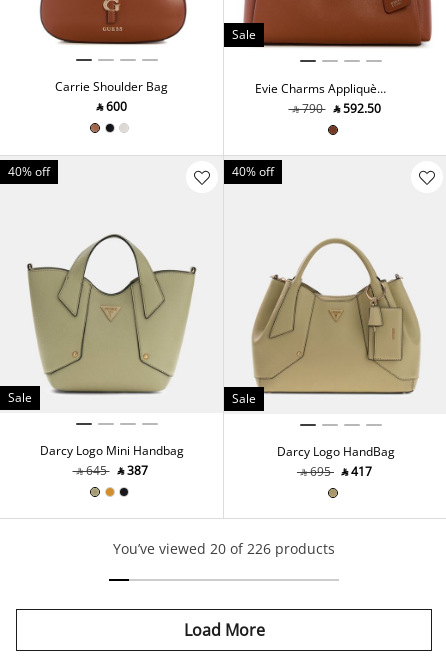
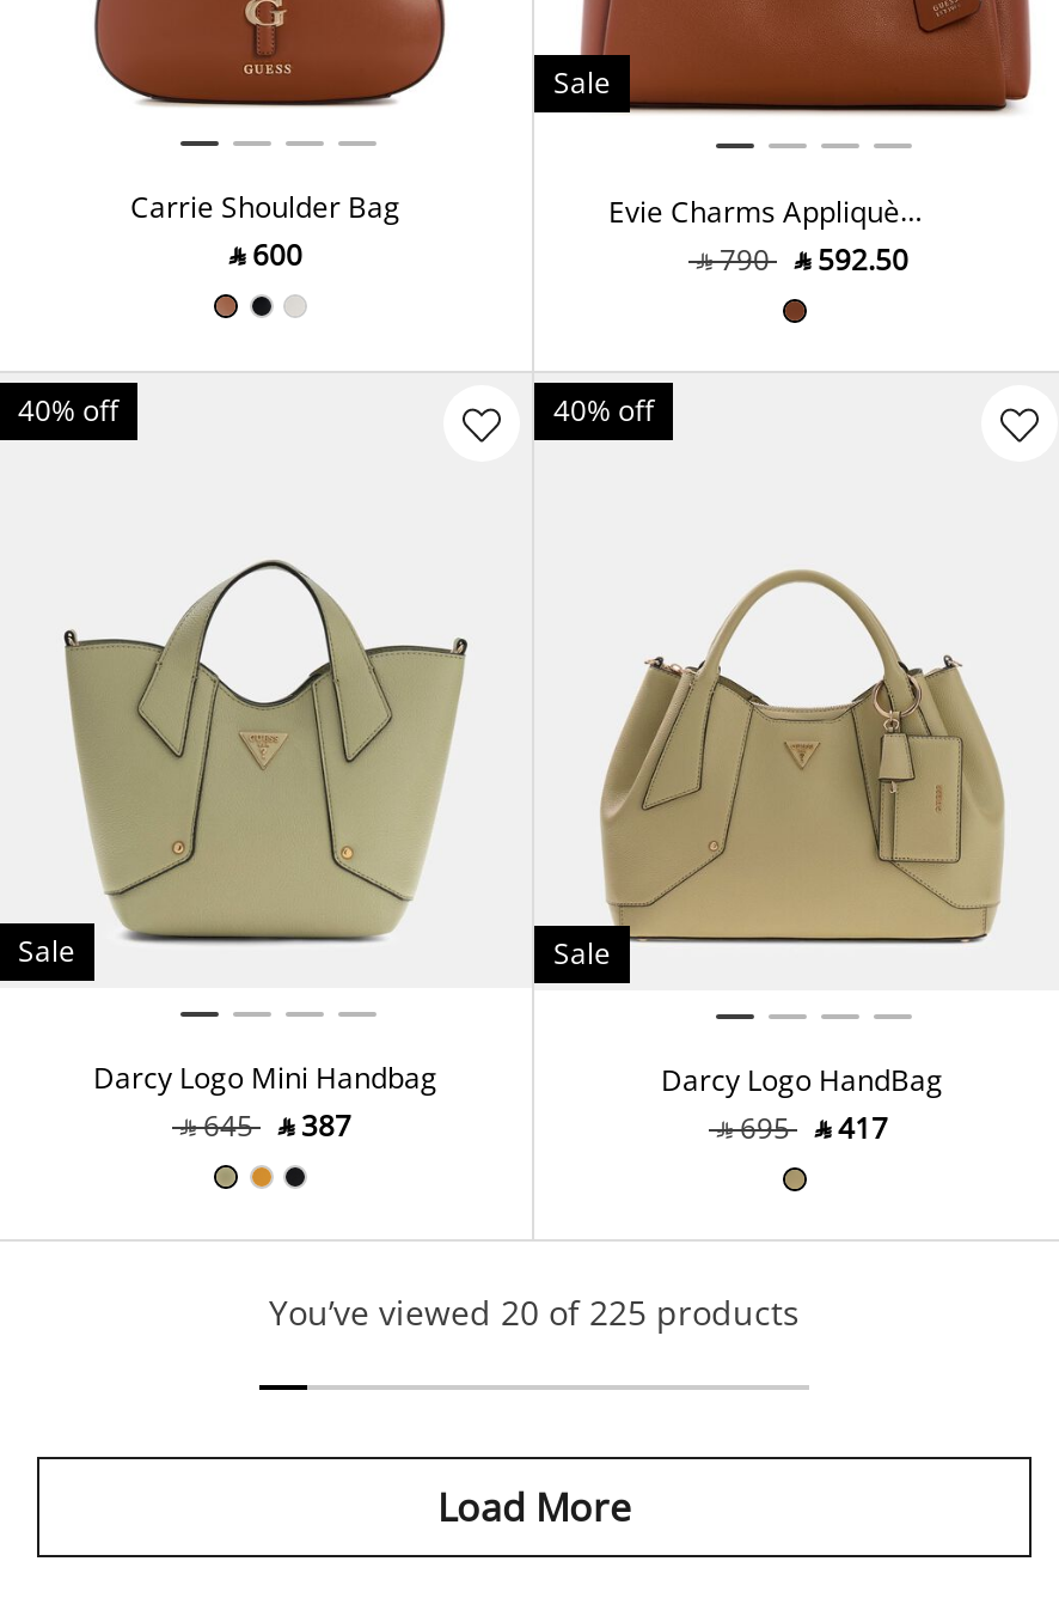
- You’ve viewed 20 of 226 products
+ You’ve viewed 20 of 225 products
